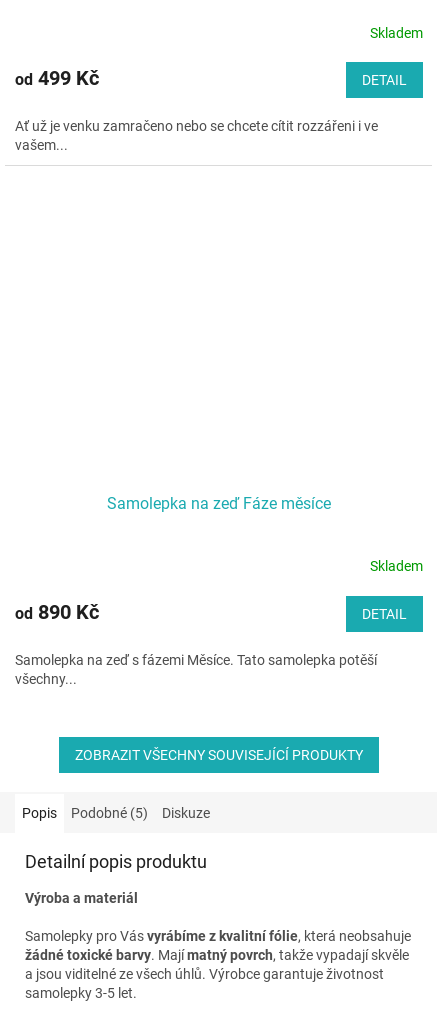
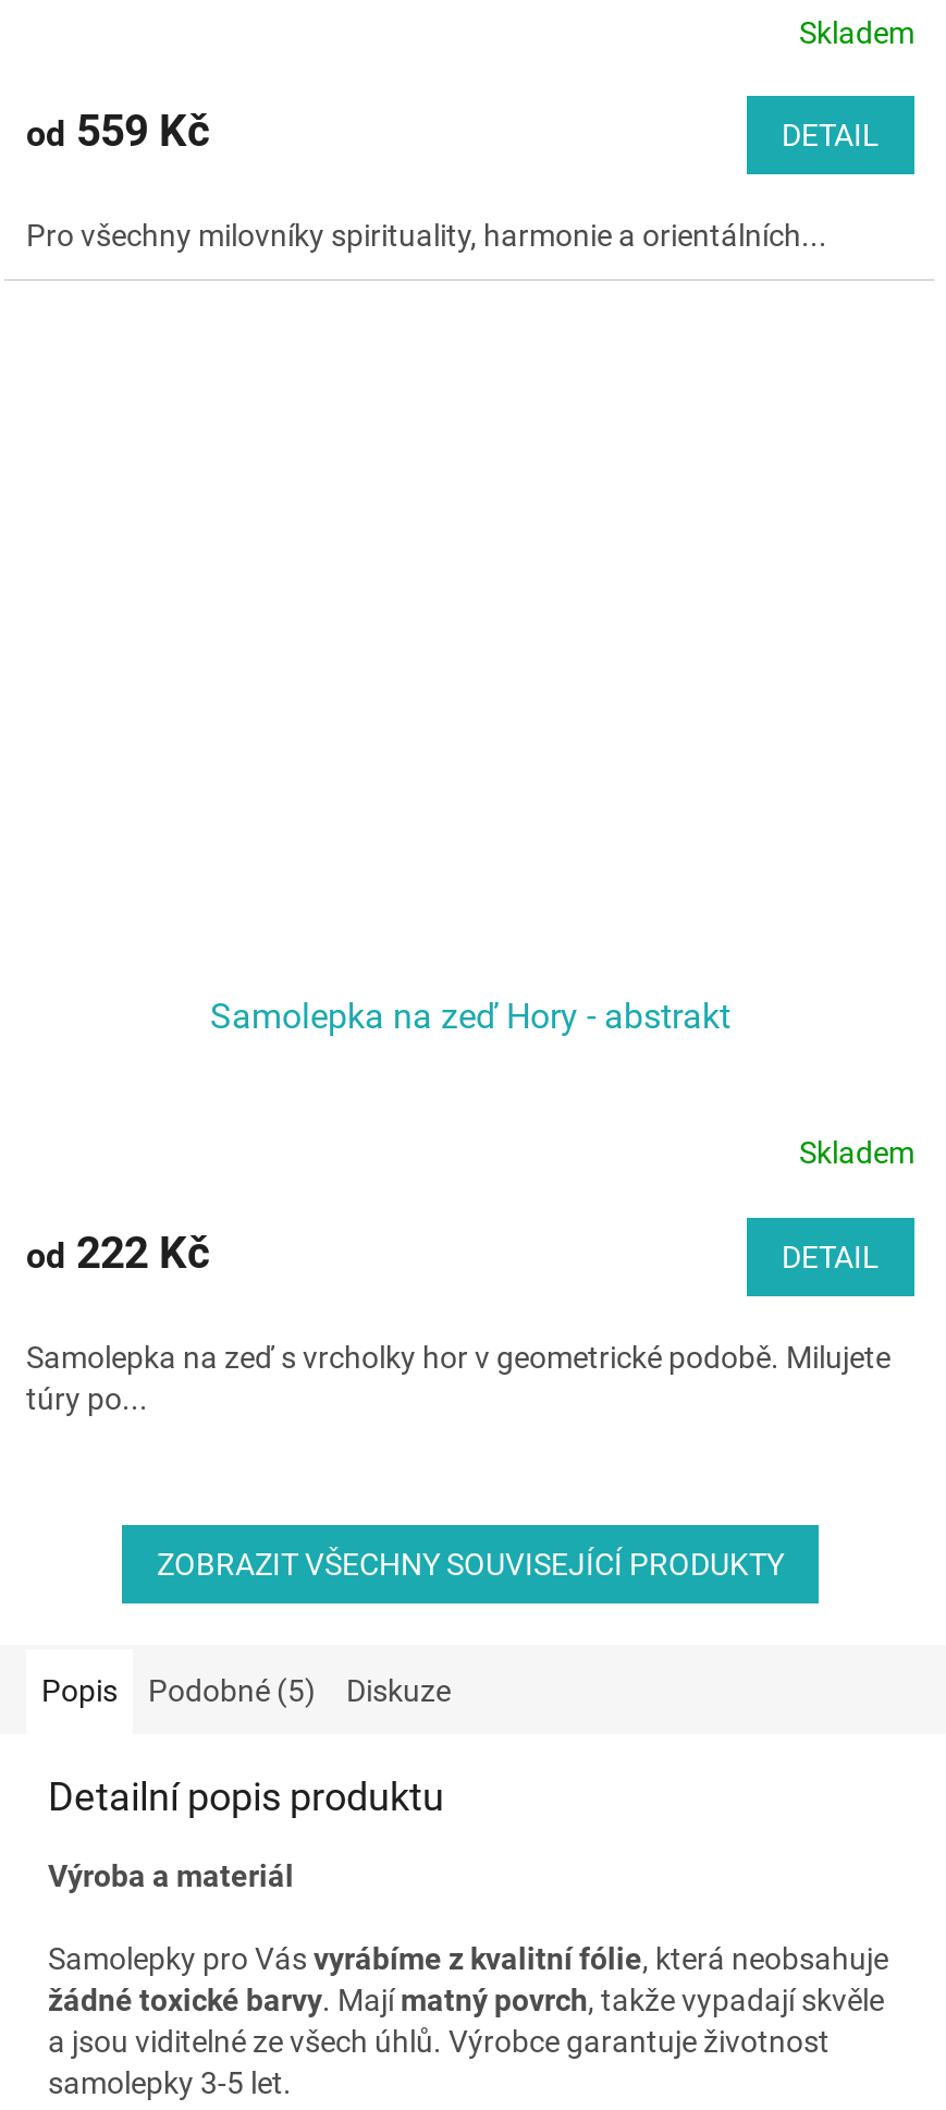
- od 499 Kč
+ od 559 Kč

- Ať už je venku zamračeno nebo se chcete cítit rozzářeni i ve
- vašem...
+ Pro všechny milovníky spirituality, harmonie a orientálních...

- Samolepka na zeď Fáze měsíce
+ Samolepka na zeď Hory - abstrakt

- od 890 Kč
+ od 222 Kč

- Samolepka na zeď s fázemi Měsíce. Tato samolepka potěší
- všechny...
+ Samolepka na zeď s vrcholky hor v geometrické podobě. Milujete
+ túry po...
